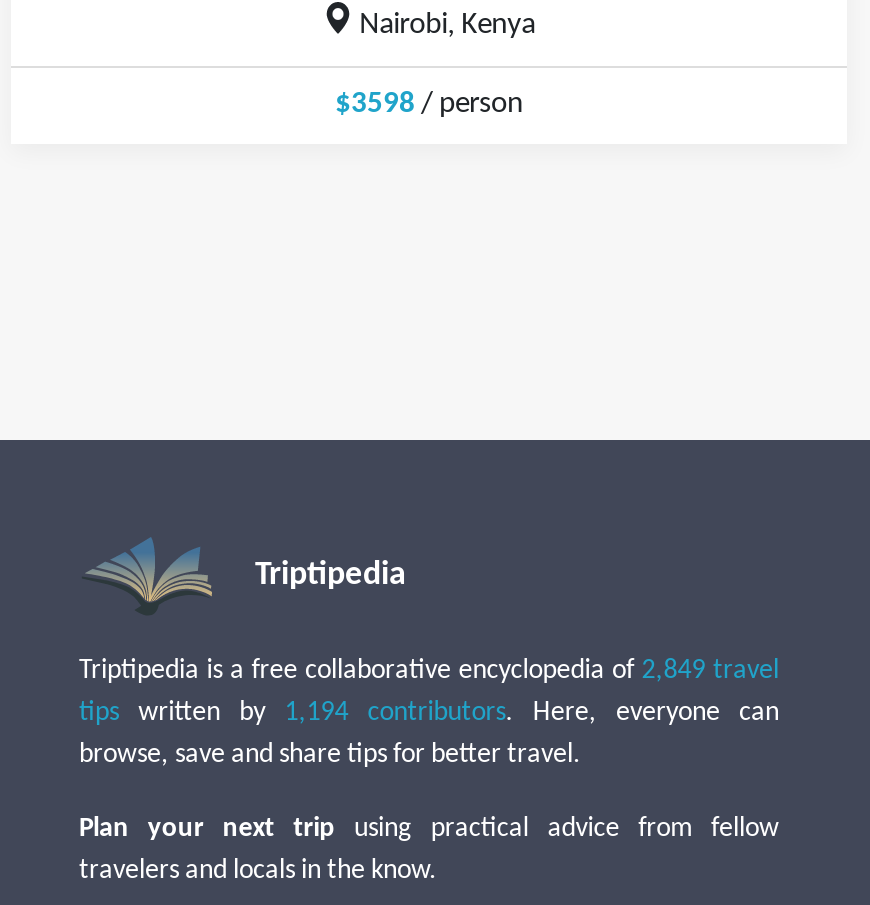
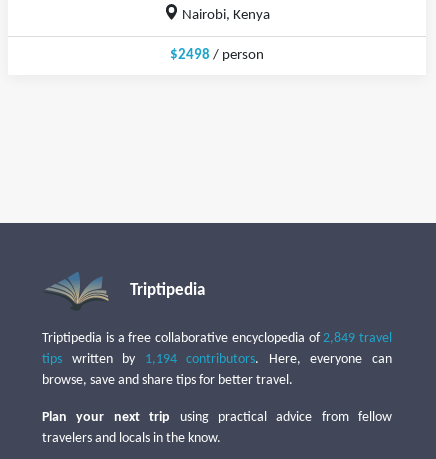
- $3598 / person
+ $2498 / person
